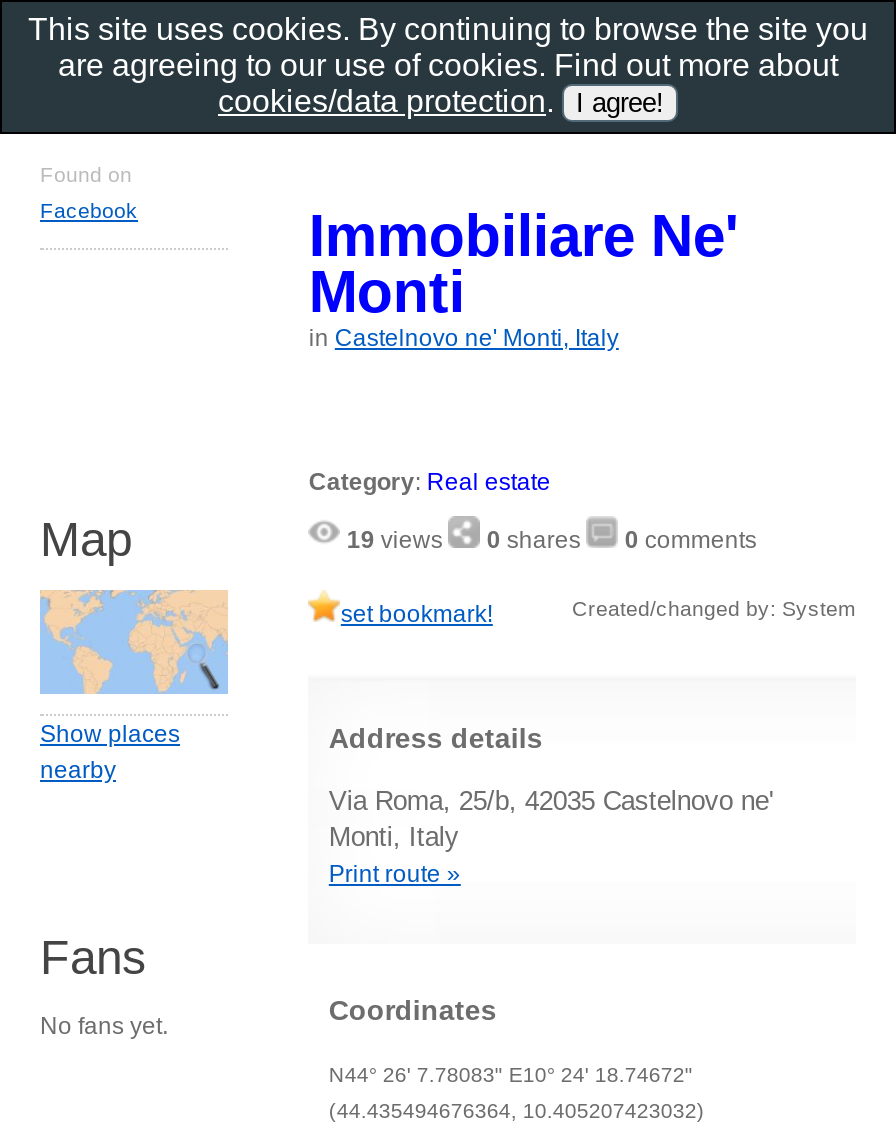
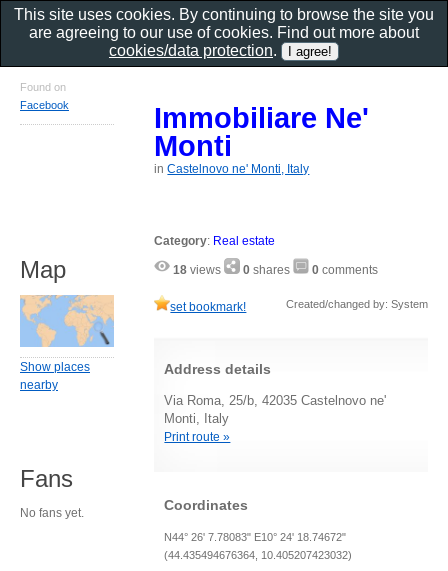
- 19 views 0 shares 0 comments
+ 18 views 0 shares 0 comments
